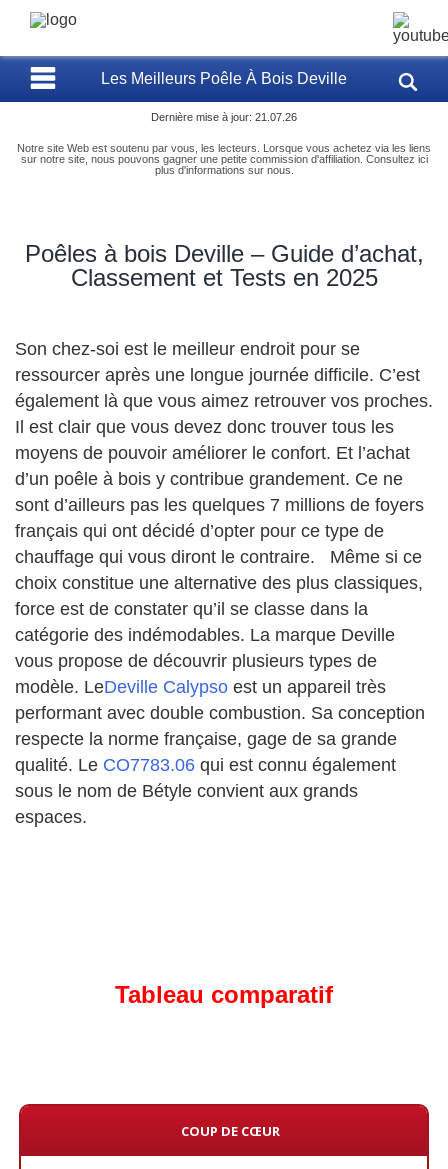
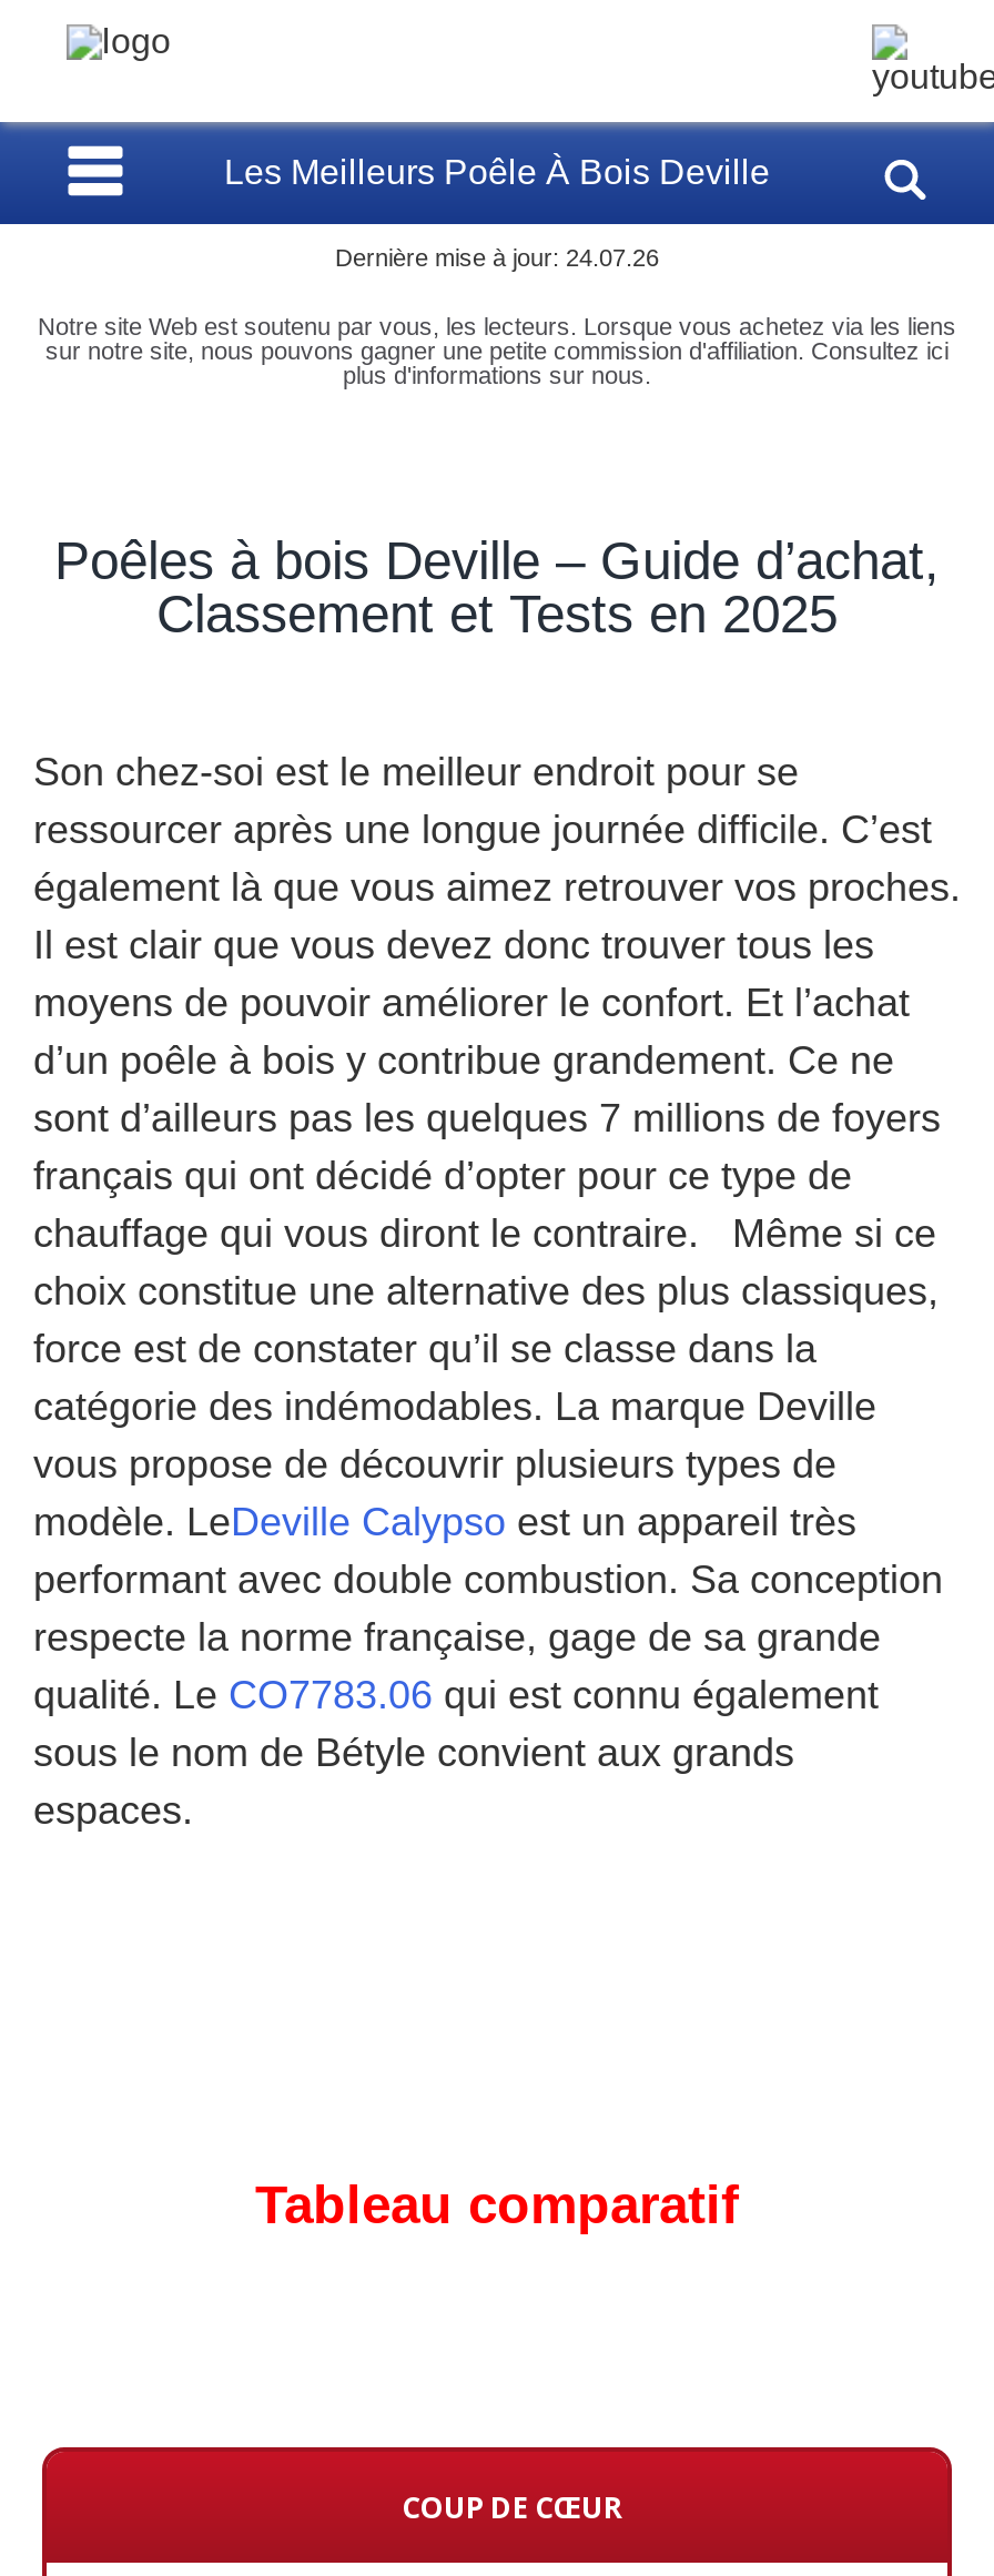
- Dernière mise à jour: 21.07.26
+ Dernière mise à jour: 24.07.26
